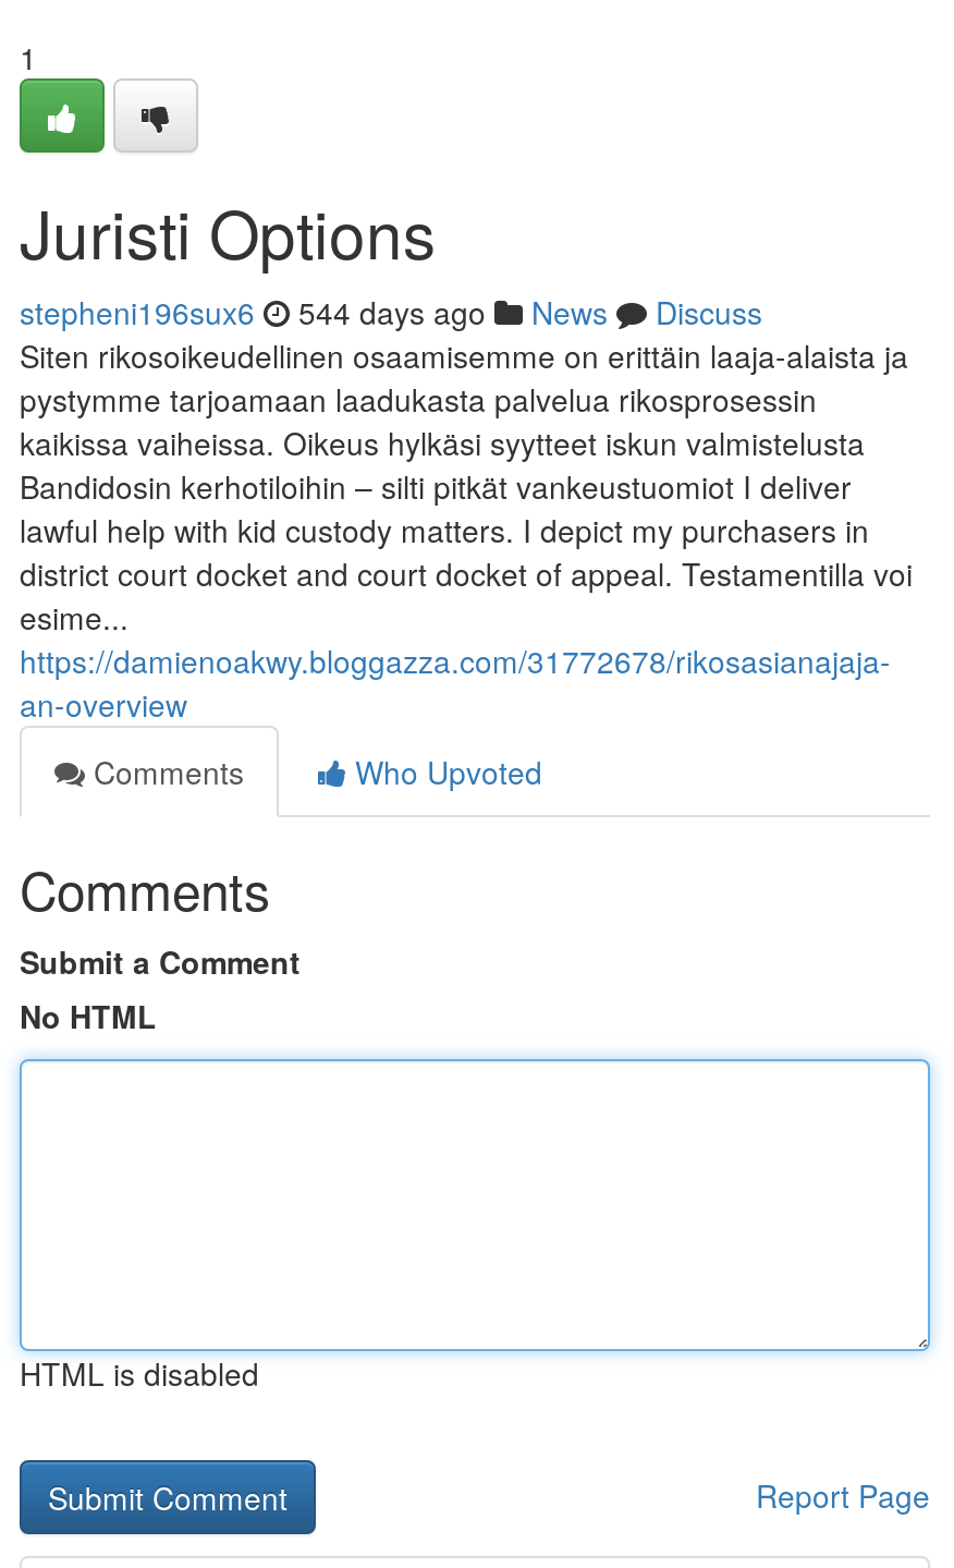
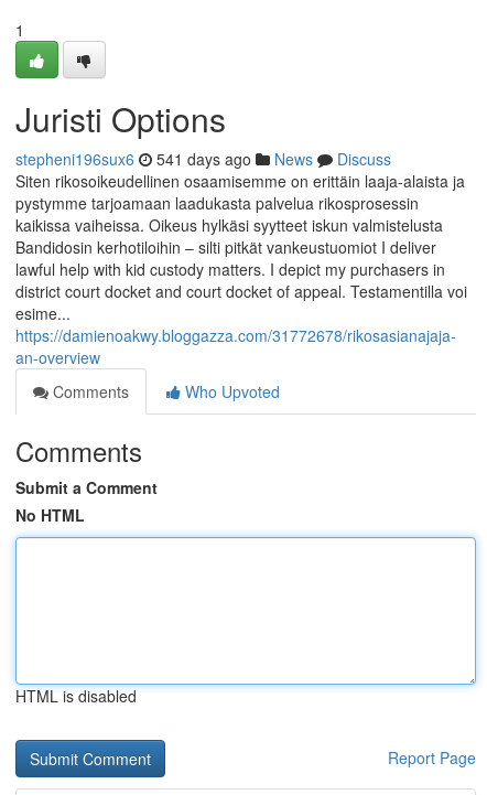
- stepheni196sux6 544 days ago News Discuss
+ stepheni196sux6 541 days ago News Discuss
